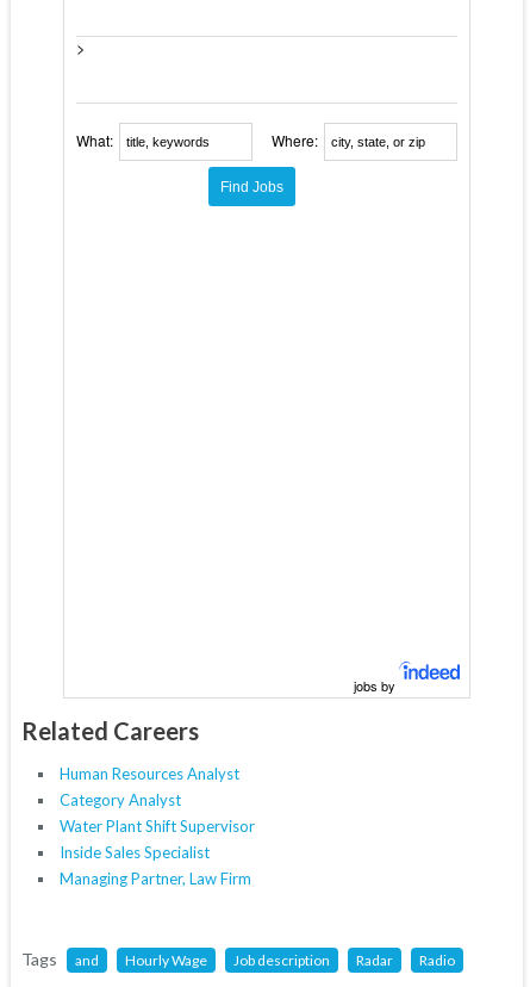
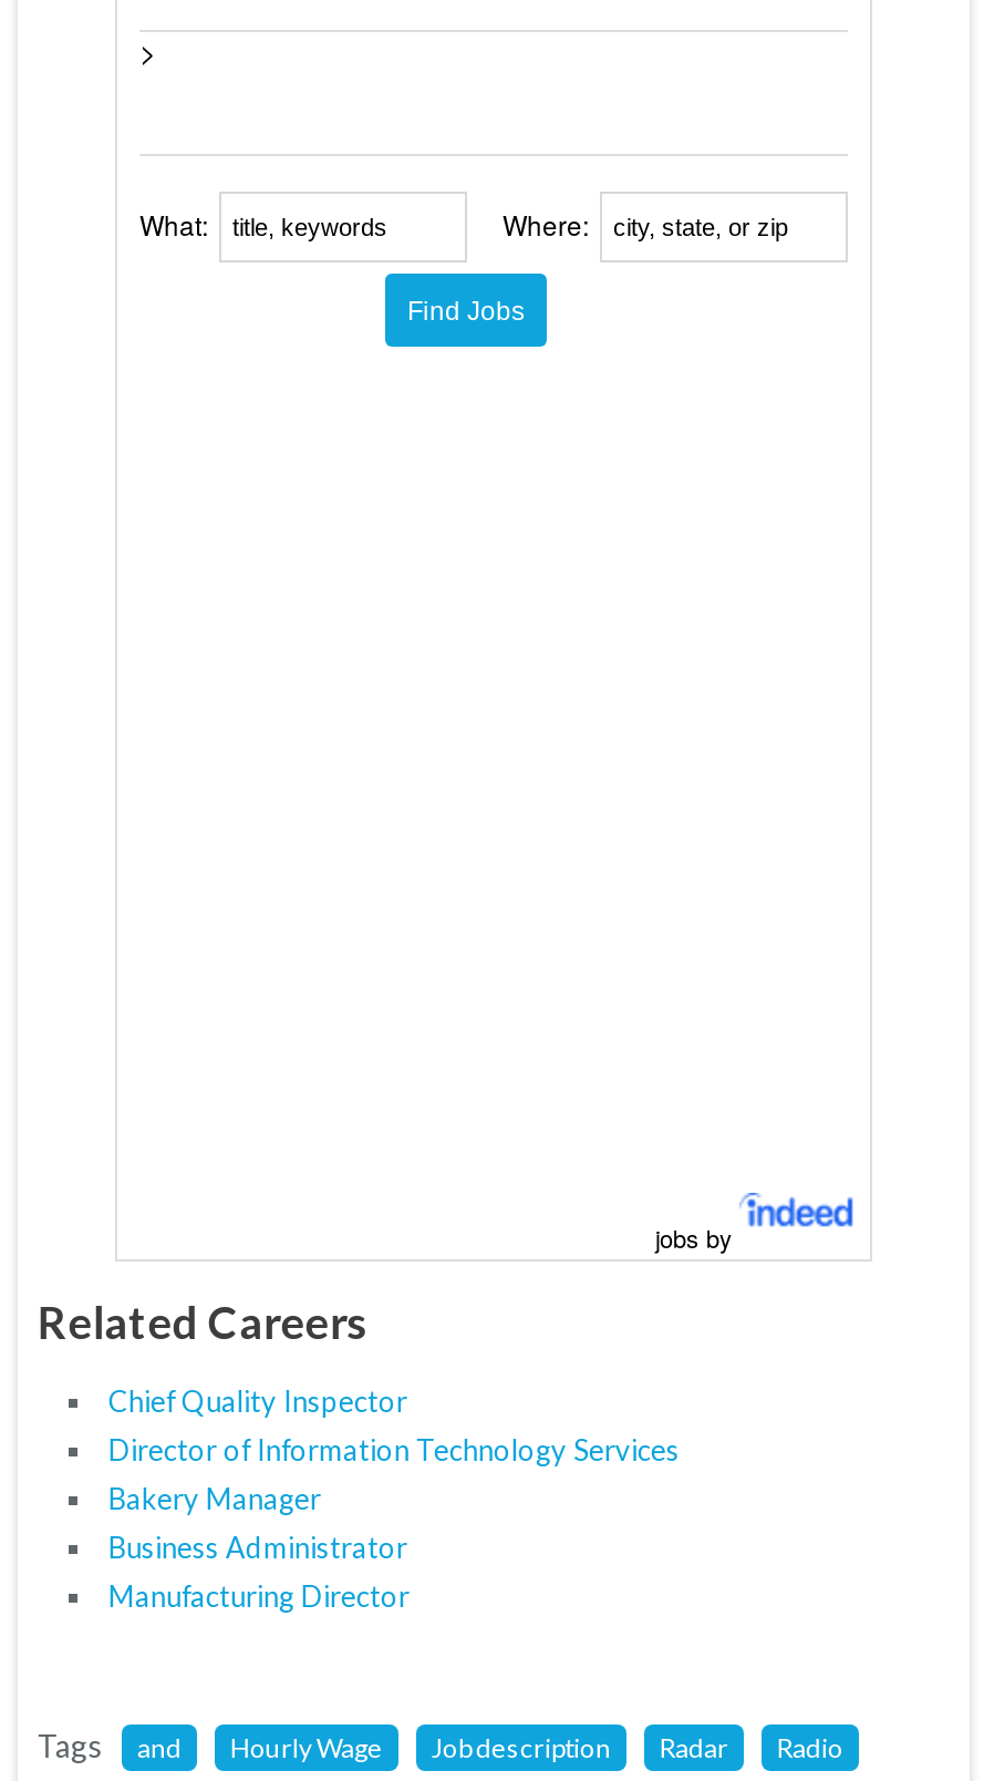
- Human Resources Analyst
- Category Analyst
- Water Plant Shift Supervisor
- Inside Sales Specialist
- Managing Partner, Law Firm
+ Chief Quality Inspector
+ Director of Information Technology Services
+ Bakery Manager
+ Business Administrator
+ Manufacturing Director
